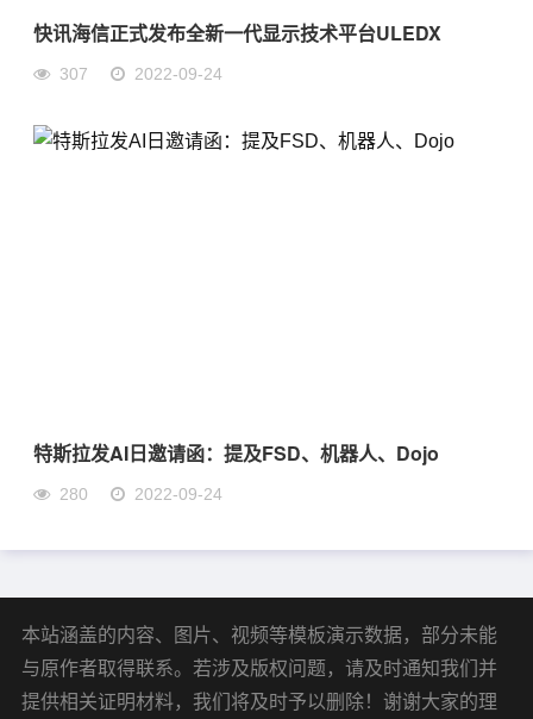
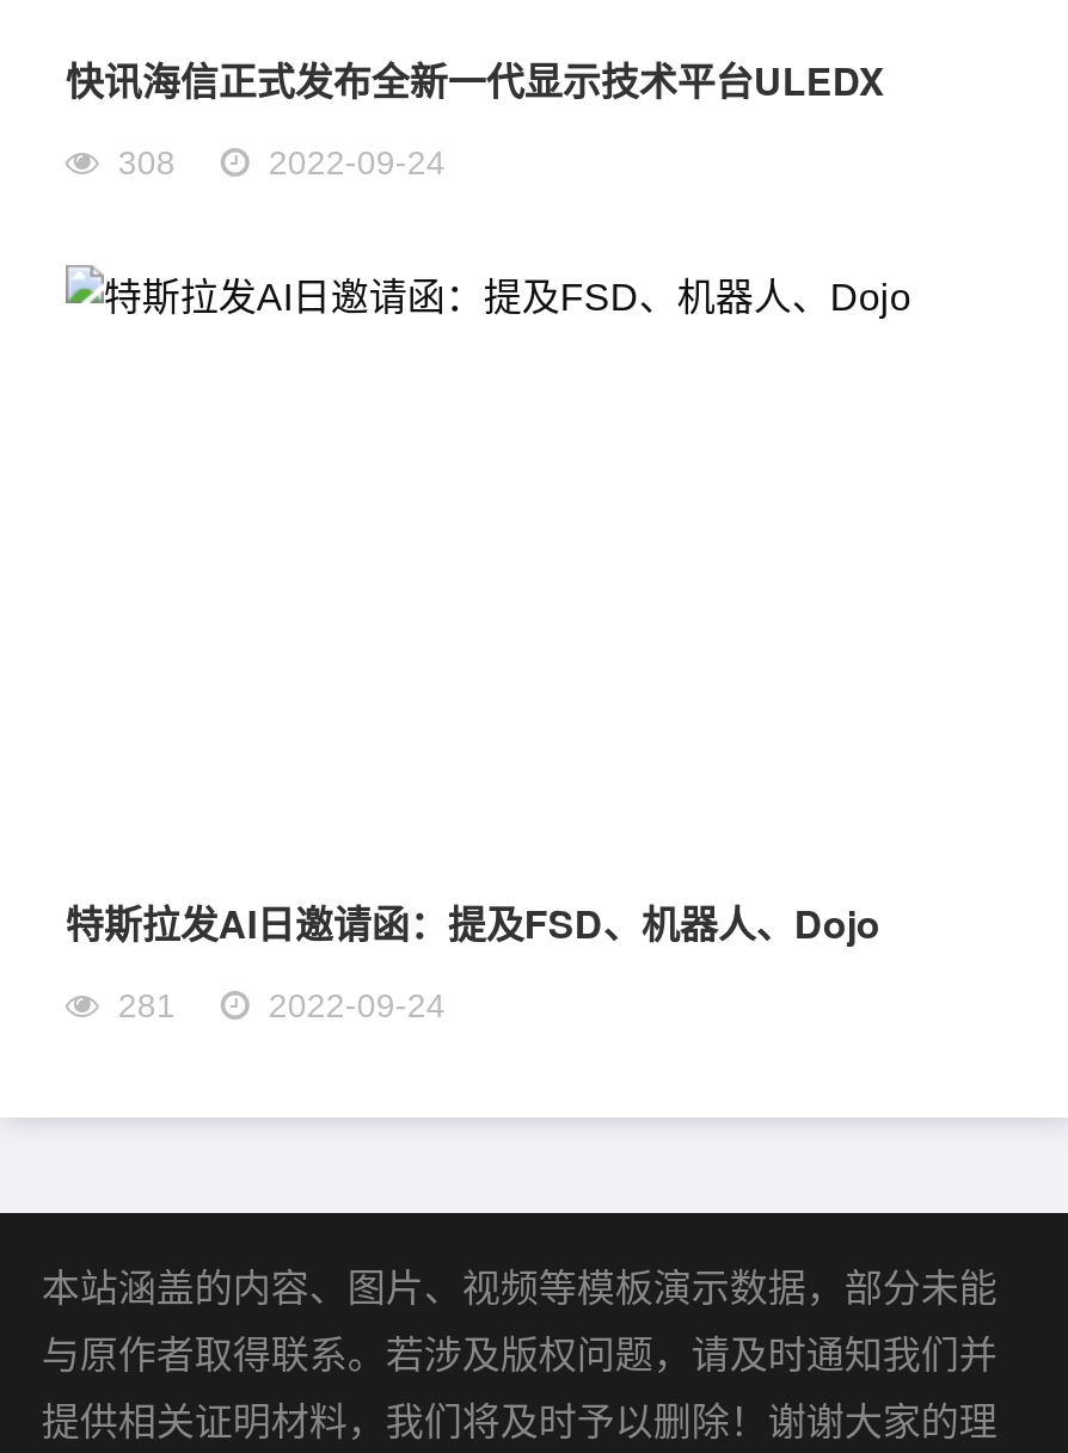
- 307
+ 308

- 280
+ 281
